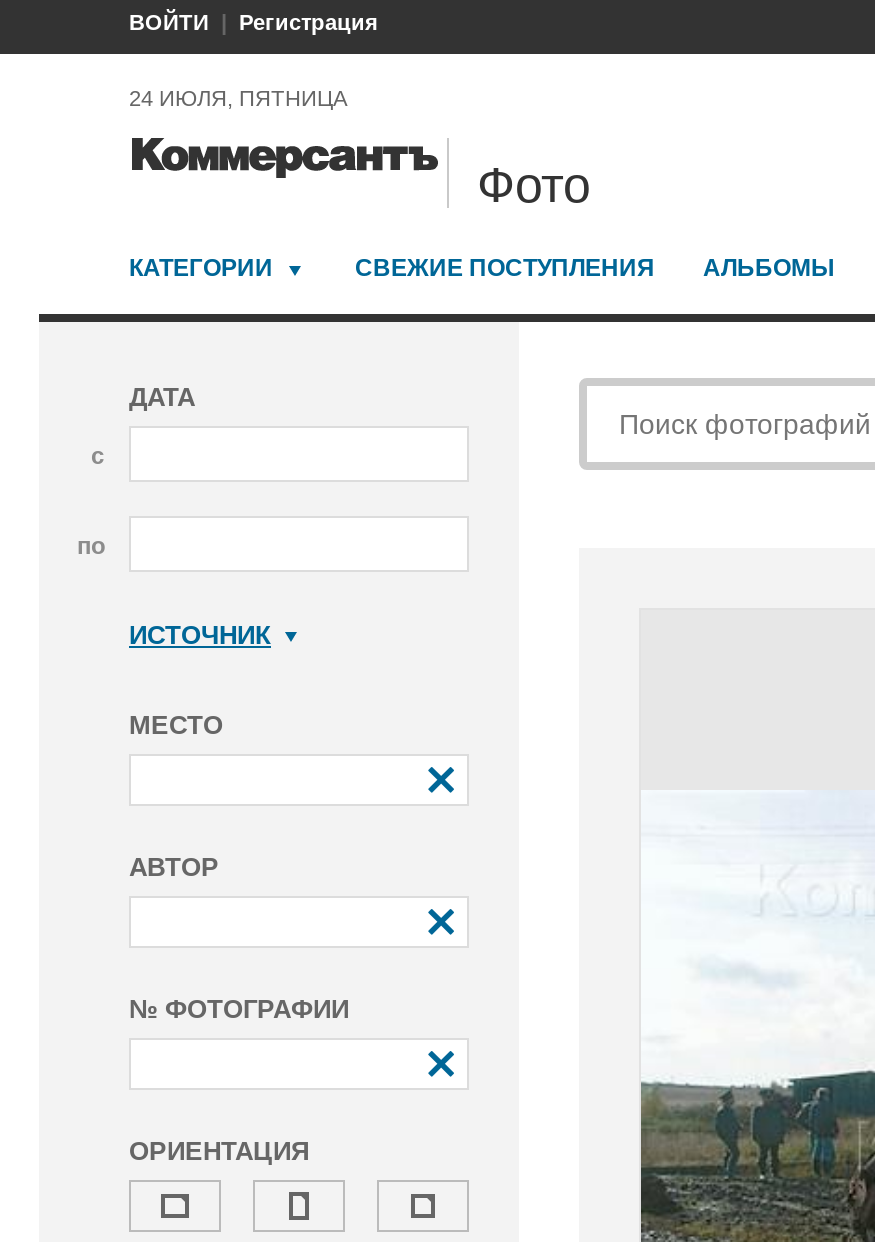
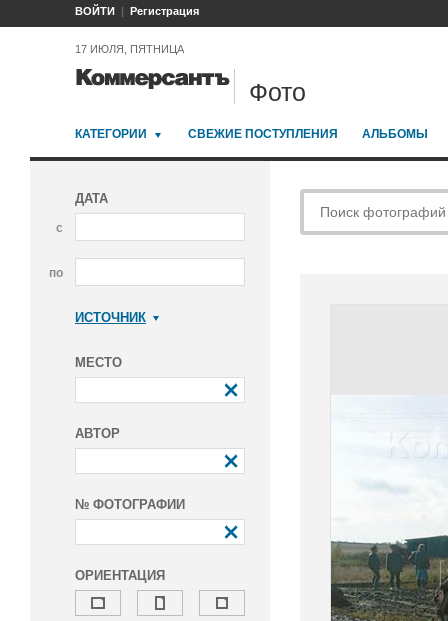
- 24 ИЮЛЯ, ПЯТНИЦА
+ 17 ИЮЛЯ, ПЯТНИЦА
